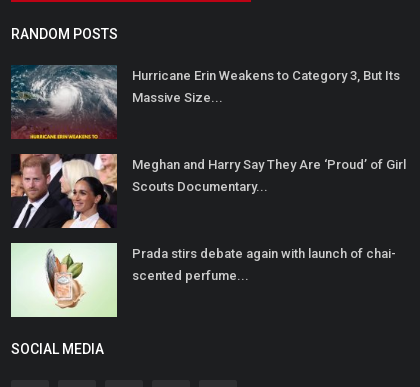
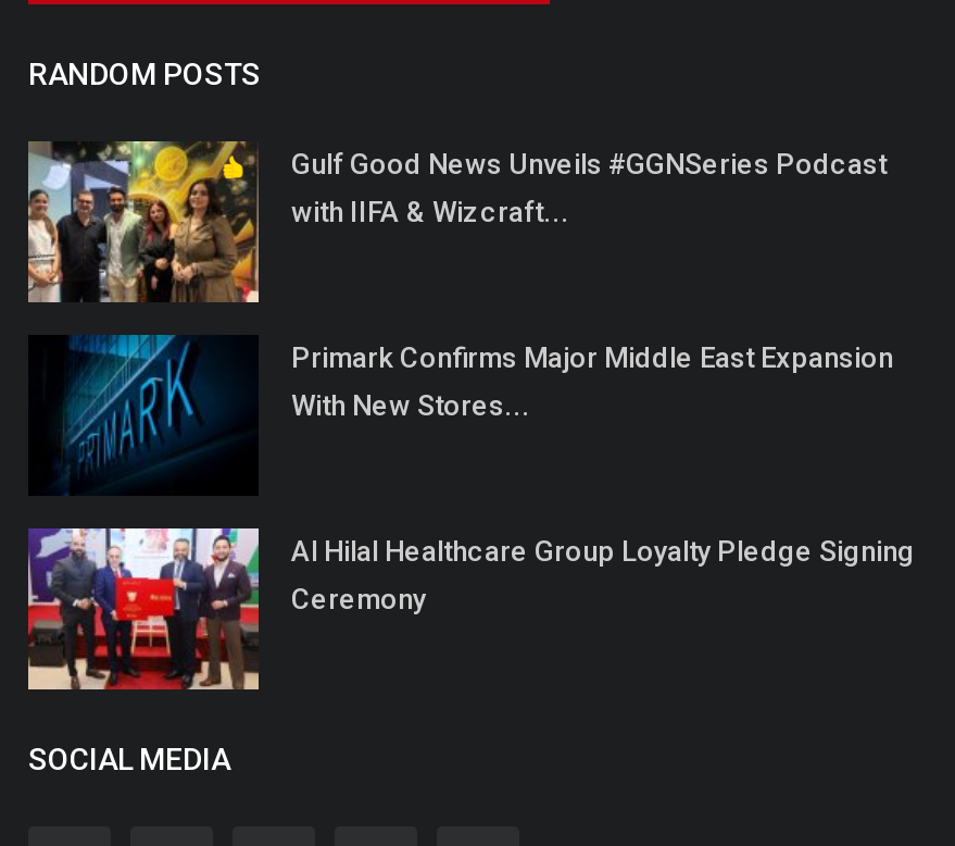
- [image]
- Hurricane Erin Weakens to Category 3, But Its
+ [image]
+ Gulf Good News Unveils #GGNSeries Podcast

- Massive Size...
+ with IIFA & Wizcraft...

- [image]
- Meghan and Harry Say They Are ‘Proud’ of Girl
+ [image]
+ Primark Confirms Major Middle East Expansion

- Scouts Documentary...
+ With New Stores...

- [image]
- Prada stirs debate again with launch of chai-
+ [image]
+ Al Hilal Healthcare Group Loyalty Pledge Signing

- scented perfume...
+ Ceremony
